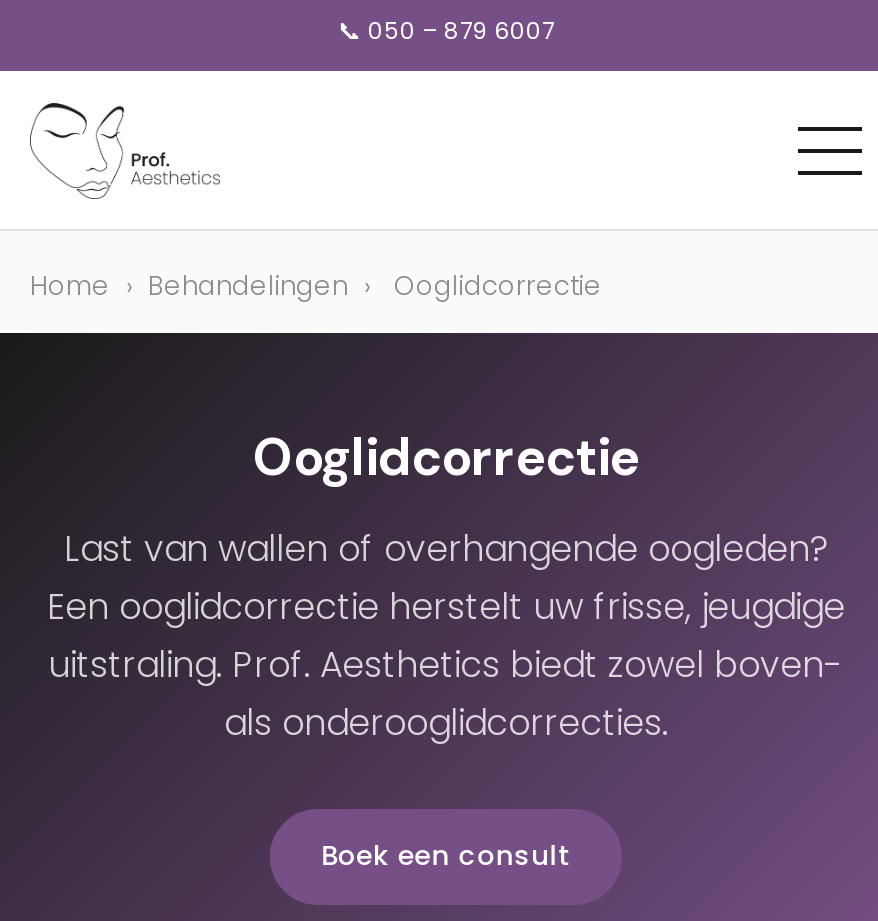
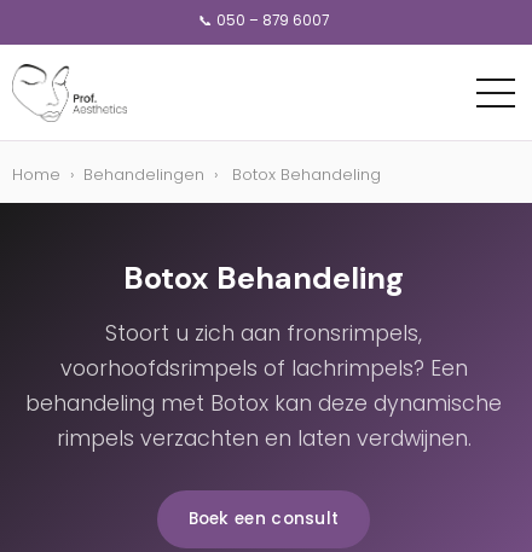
- Ooglidcorrectie
+ Botox Behandeling

- Ooglidcorrectie
+ Botox Behandeling

- Last van wallen of overhangende oogleden?
- Een ooglidcorrectie herstelt uw frisse, jeugdige
- uitstraling. Prof. Aesthetics biedt zowel boven-
- als onderooglidcorrecties.
+ Stoort u zich aan fronsrimpels,
+ voorhoofdsrimpels of lachrimpels? Een
+ behandeling met Botox kan deze dynamische
+ rimpels verzachten en laten verdwijnen.
